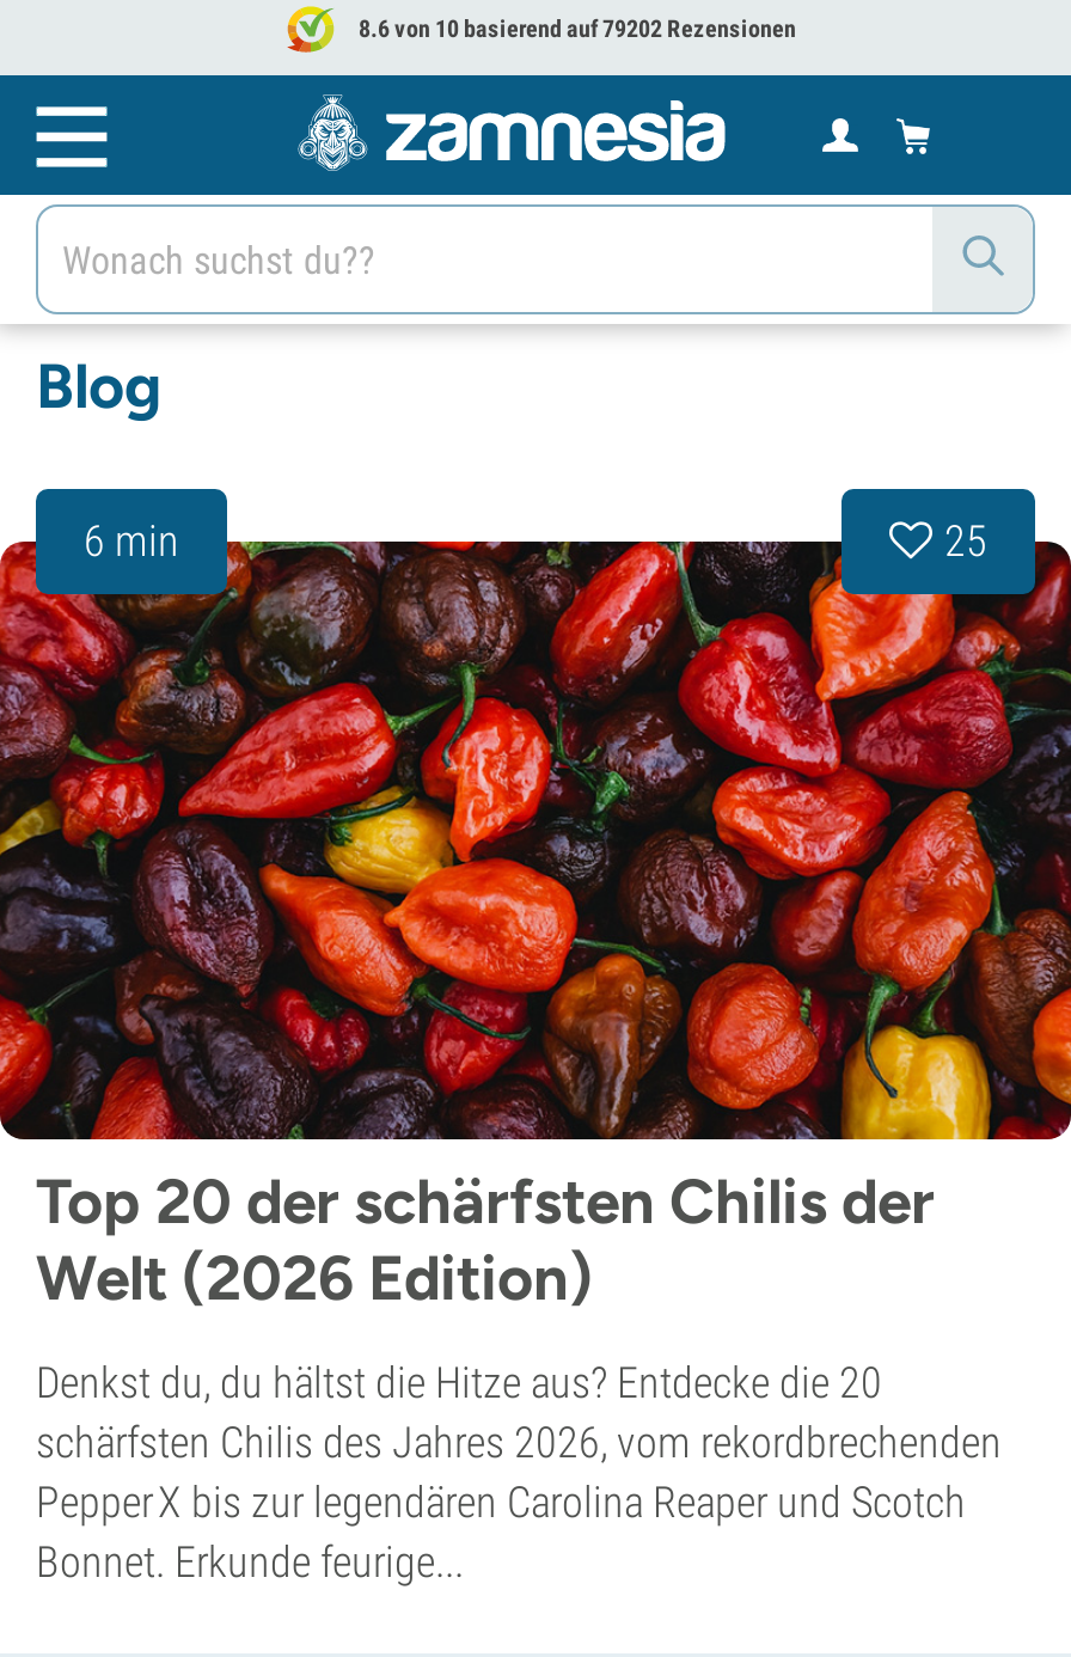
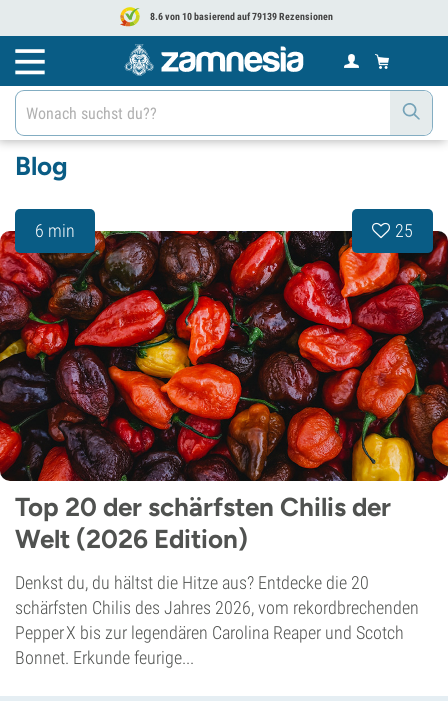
- 8.6 von 10 basierend auf 79202 Rezensionen
+ 8.6 von 10 basierend auf 79139 Rezensionen
